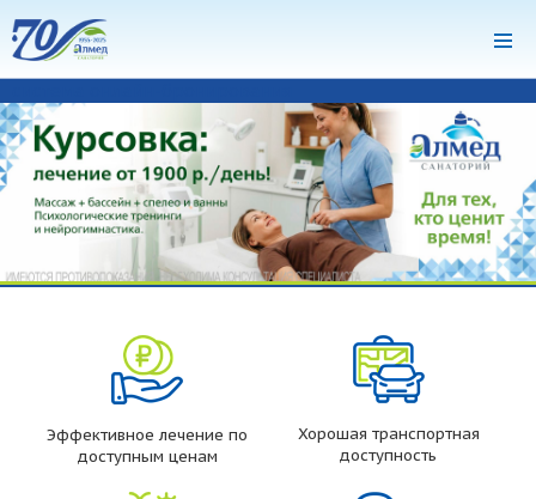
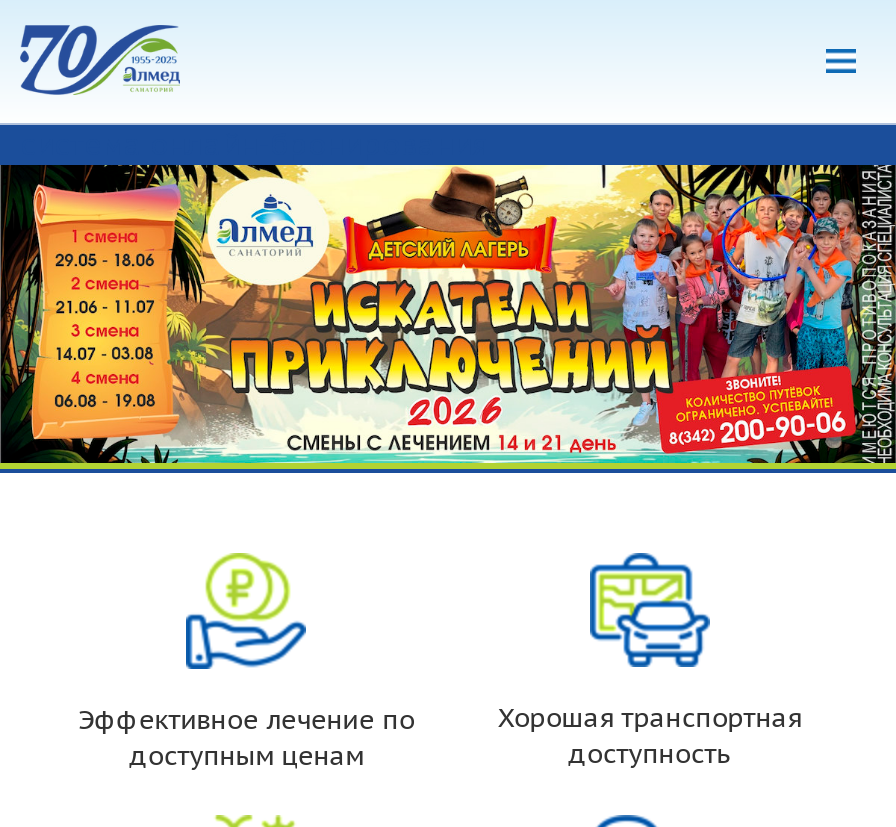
- [image]
+ [image]
